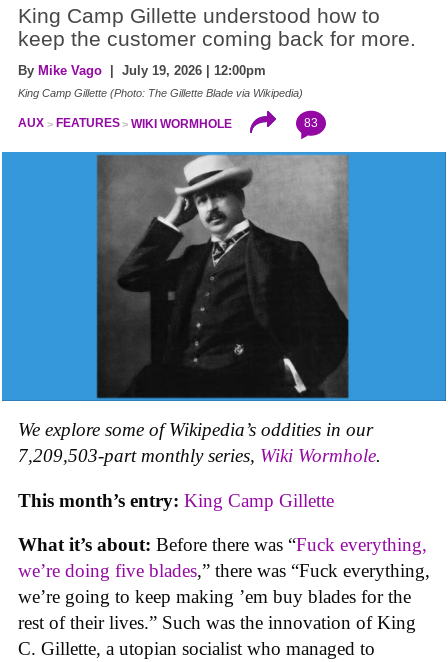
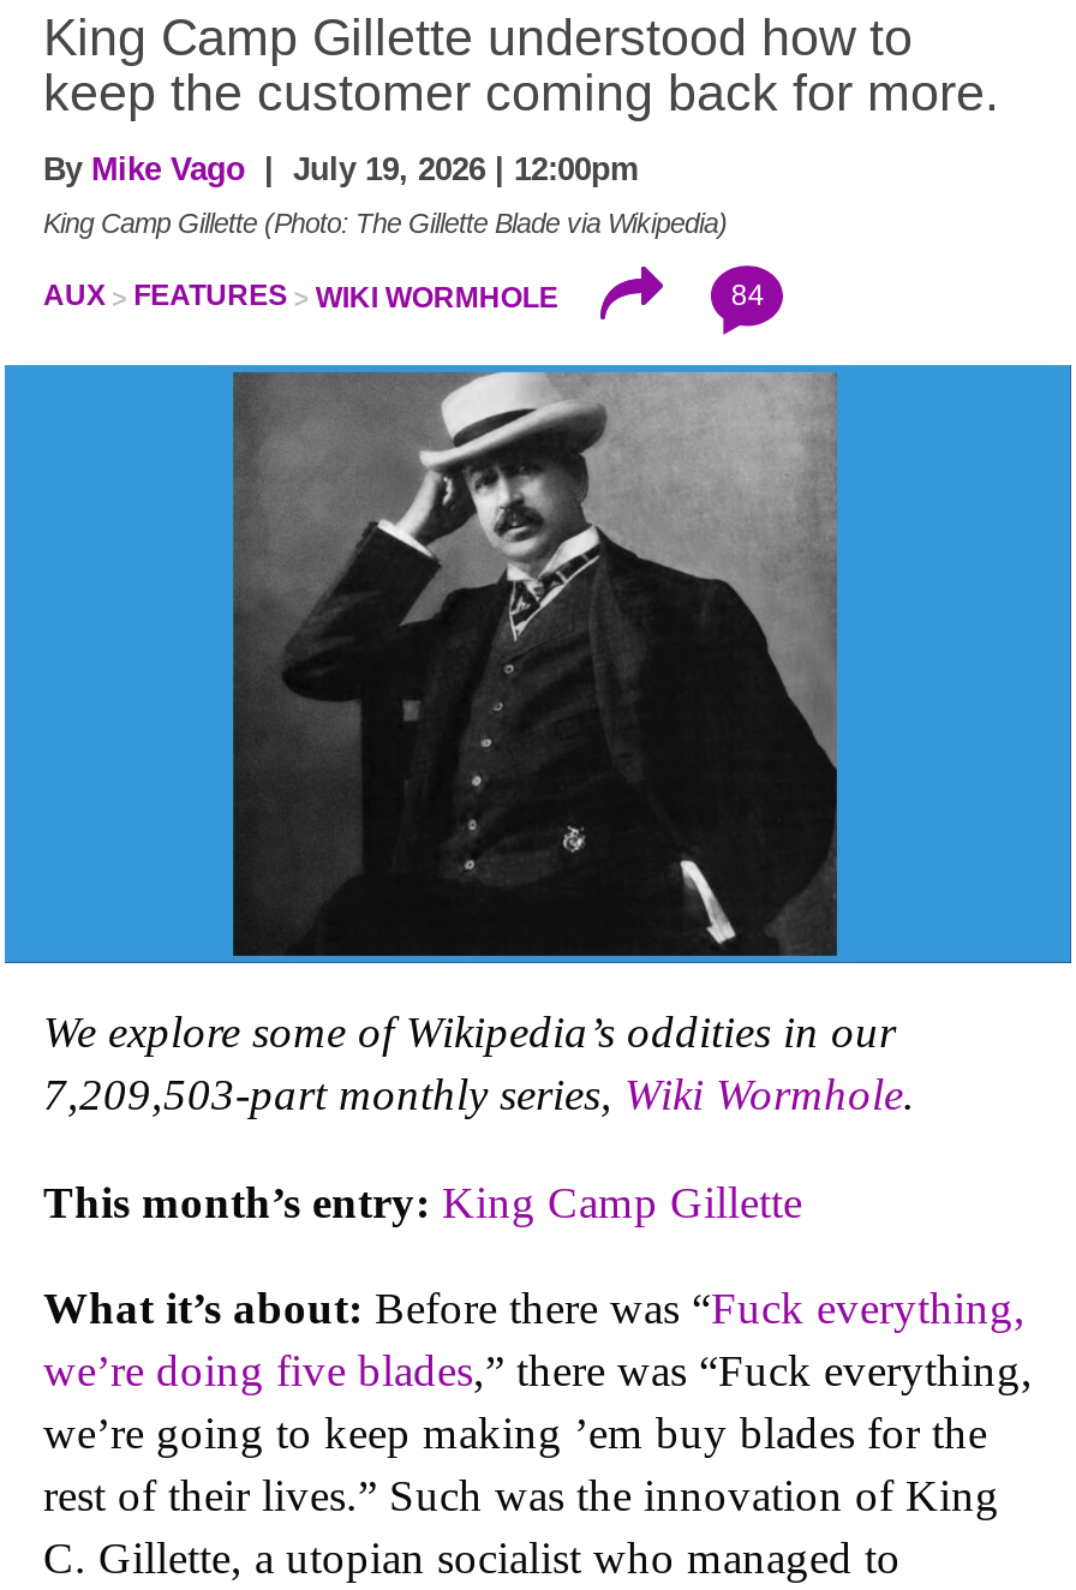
- 83
+ 84
